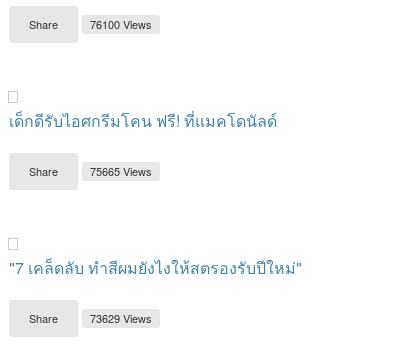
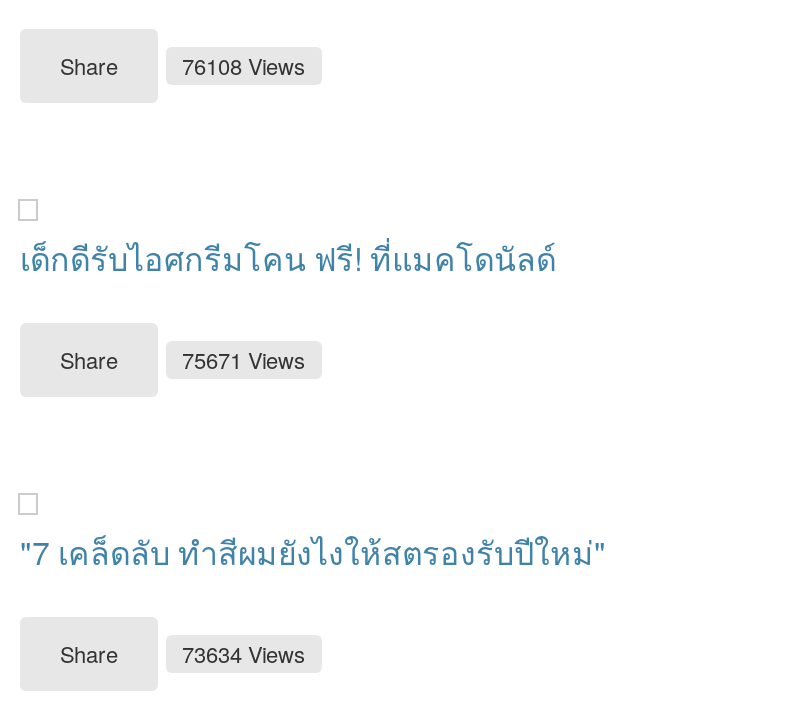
- Share 76100 Views
+ Share 76108 Views

- Share 75665 Views
+ Share 75671 Views

- Share 73629 Views
+ Share 73634 Views
